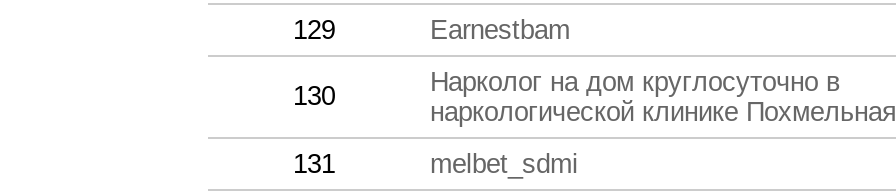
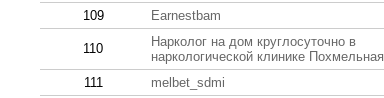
- 129
+ 109

- 130
+ 110

- 131
+ 111
